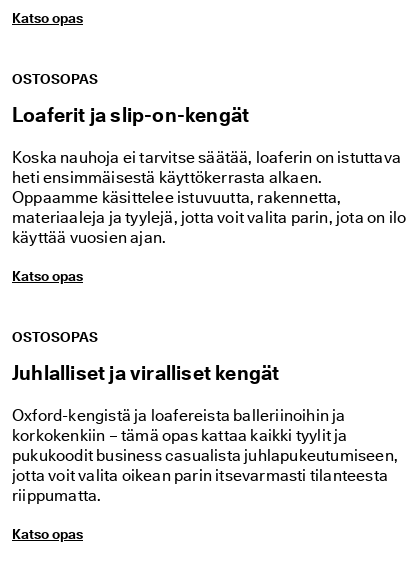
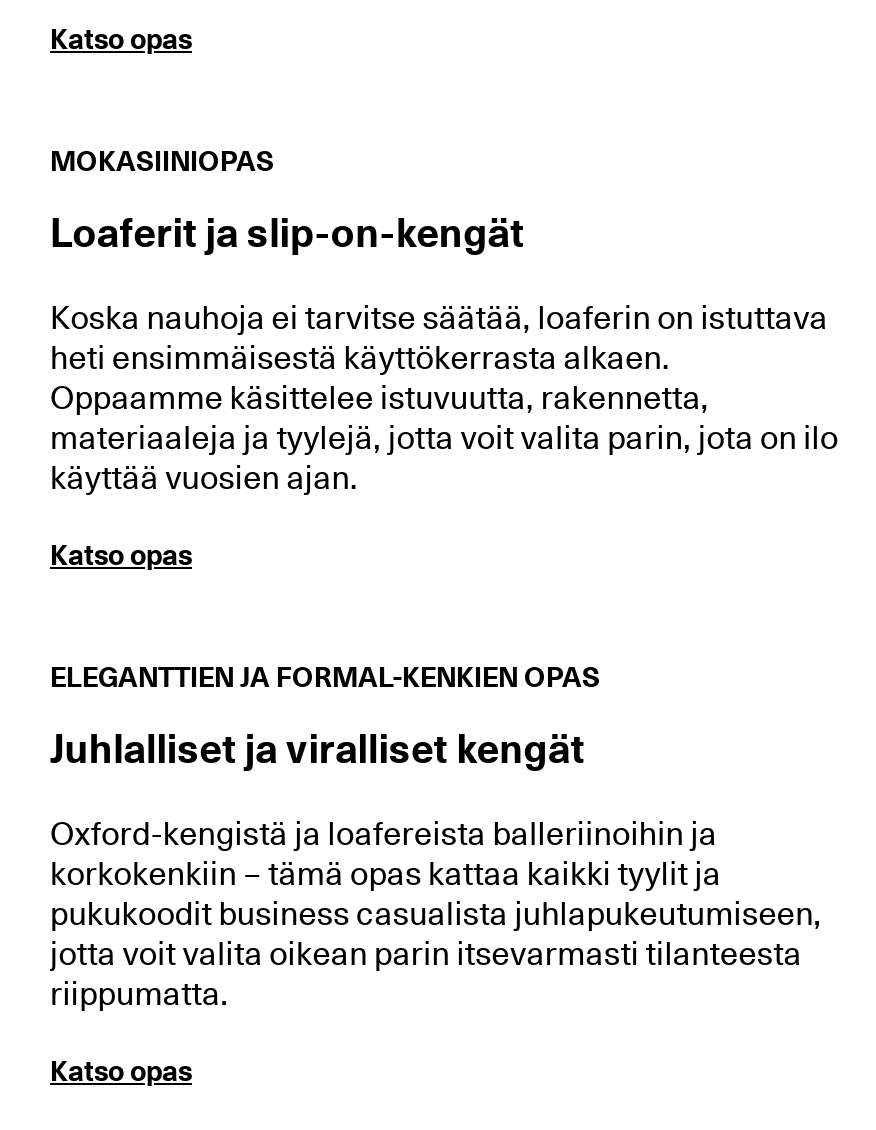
- OSTOSOPAS
+ MOKASIINIOPAS

- OSTOSOPAS
+ ELEGANTTIEN JA FORMAL-KENKIEN OPAS
